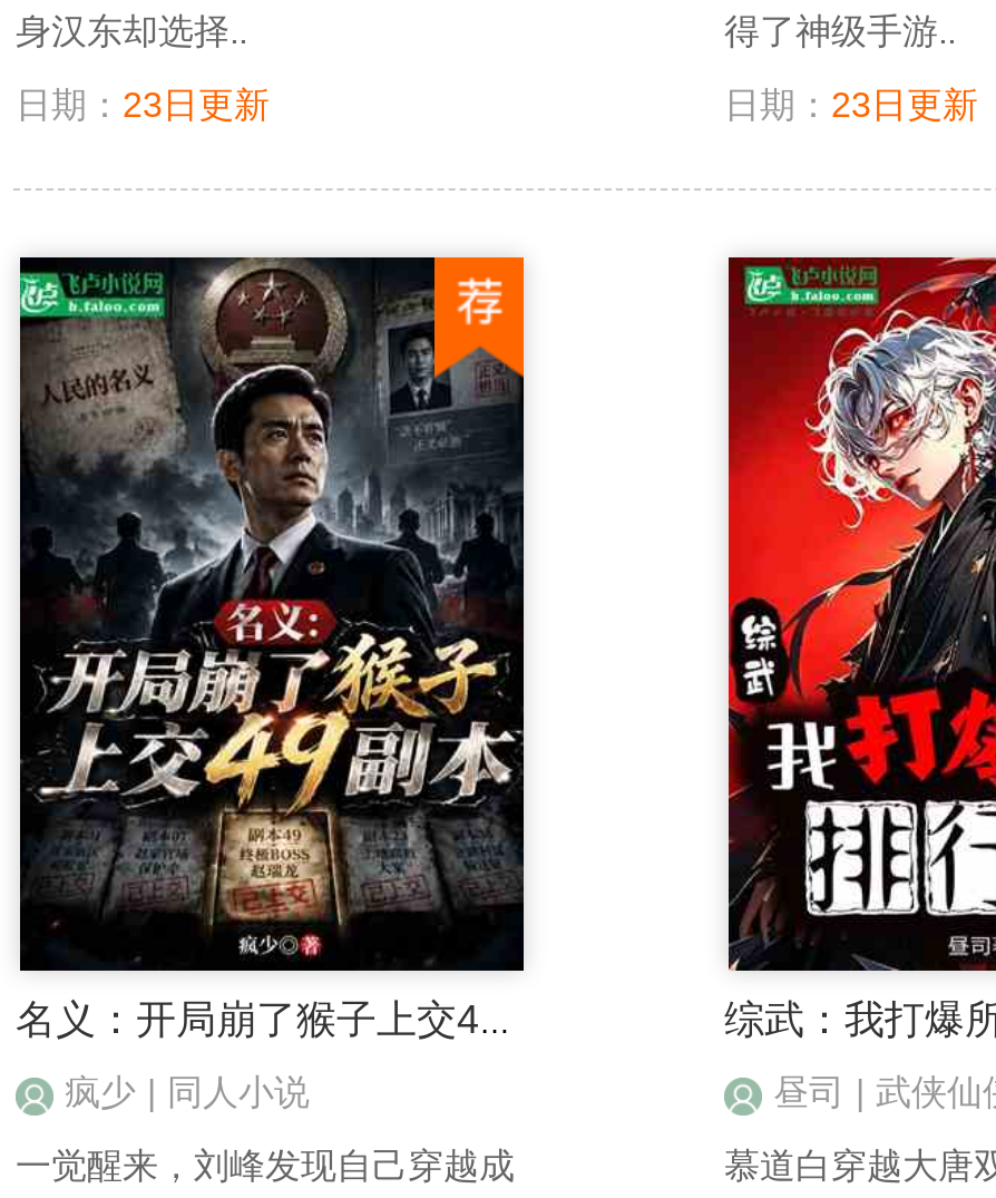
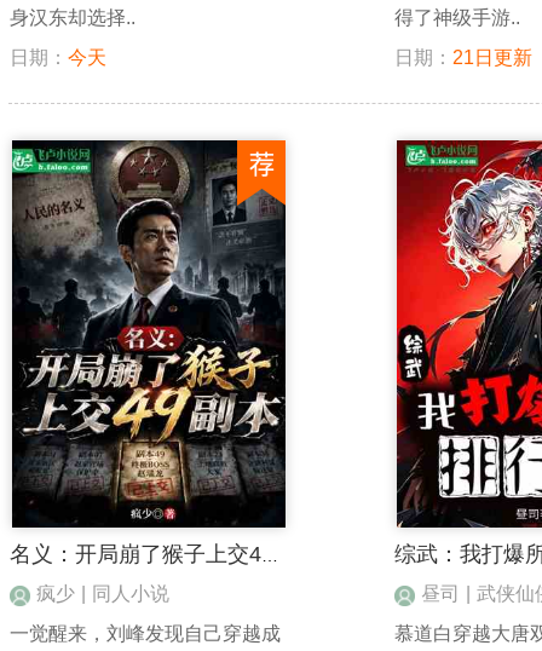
- 日期：23日更新
+ 日期：今天

- 日期：23日更新
+ 日期：21日更新
